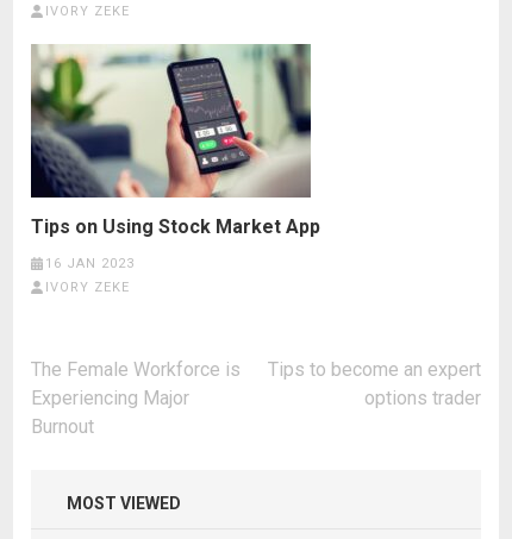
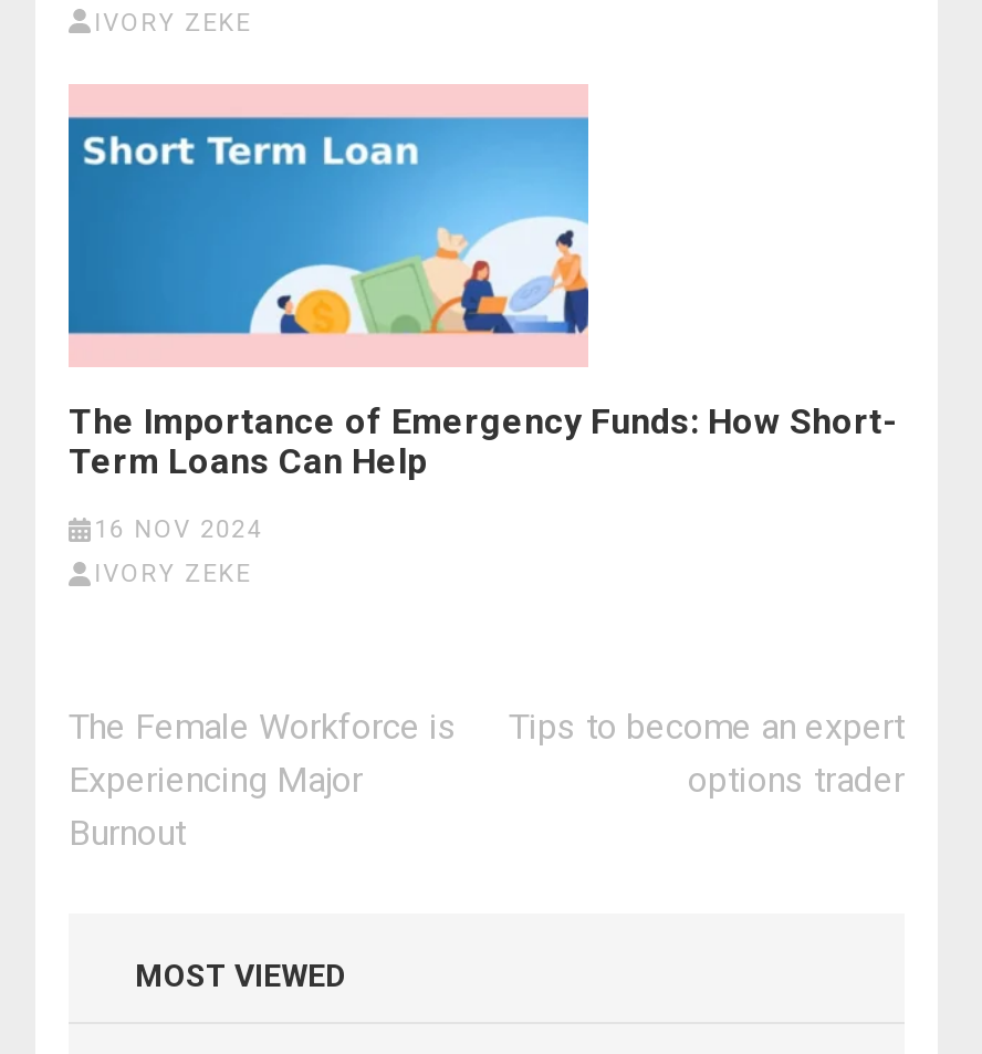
- [image]
- Tips on Using Stock Market App
+ [image]
+ The Importance of Emergency Funds: How Short-
+ Term Loans Can Help

- 16 JAN 2023
+ 16 NOV 2024
